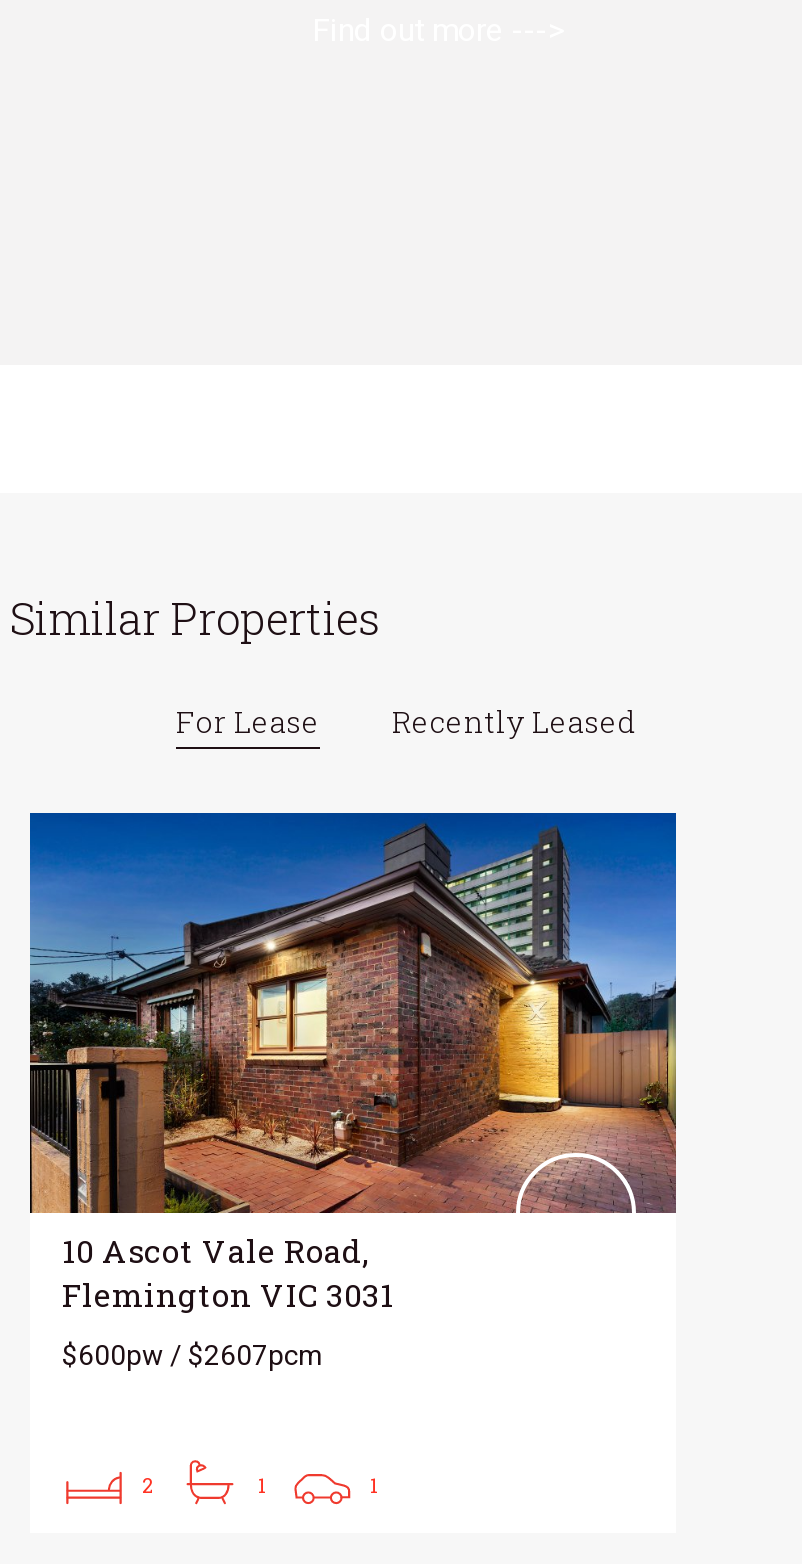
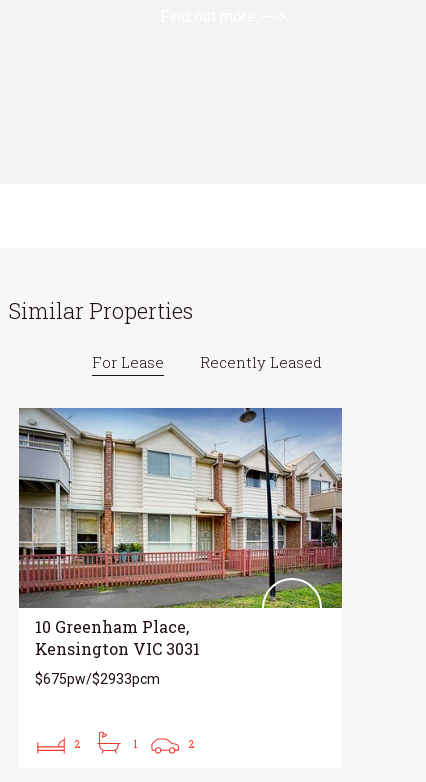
- [image]
- 10 Ascot Vale Road,
- Flemington VIC 3031
+ [image]
+ 10 Greenham Place,
+ Kensington VIC 3031

- $600pw / $2607pcm
+ $675pw/$2933pcm

- 1
+ 2
